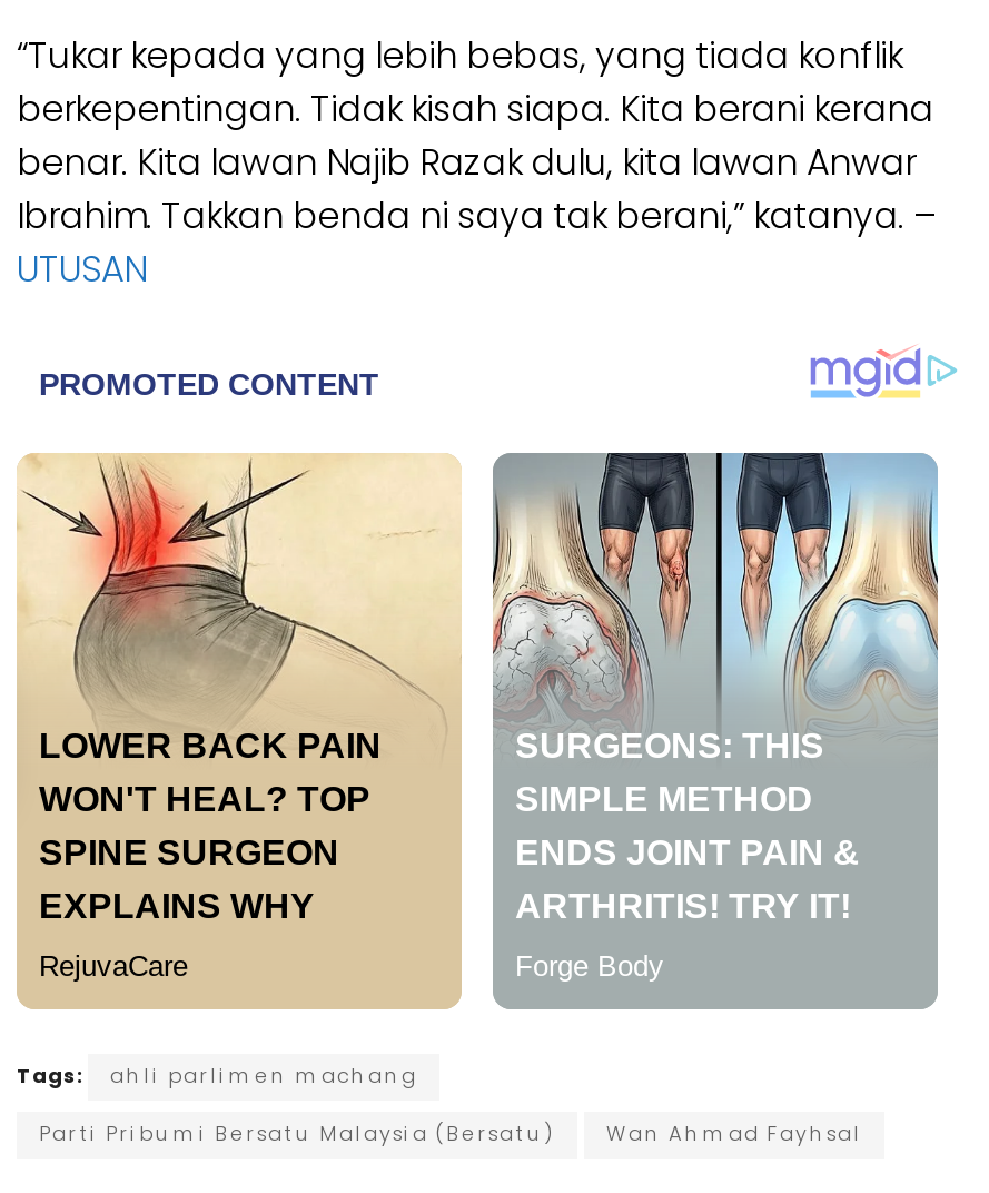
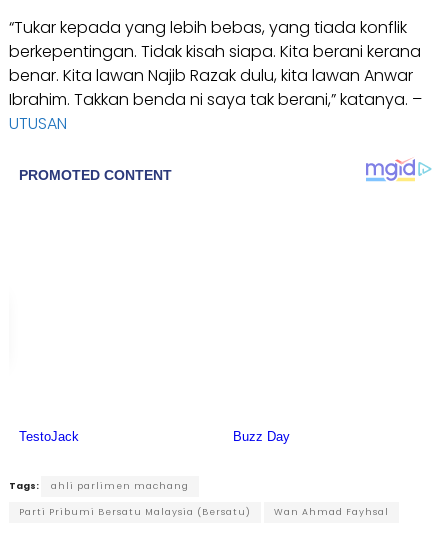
- [image]

- [image]
